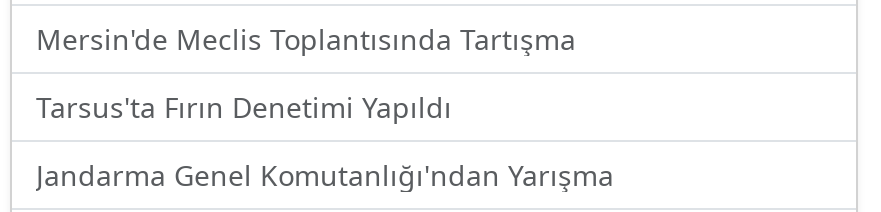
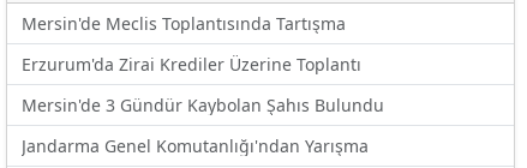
- Tarsus'ta Fırın Denetimi Yapıldı
+ Erzurum'da Zirai Krediler Üzerine Toplantı
+ Mersin'de 3 Gündür Kaybolan Şahıs Bulundu
